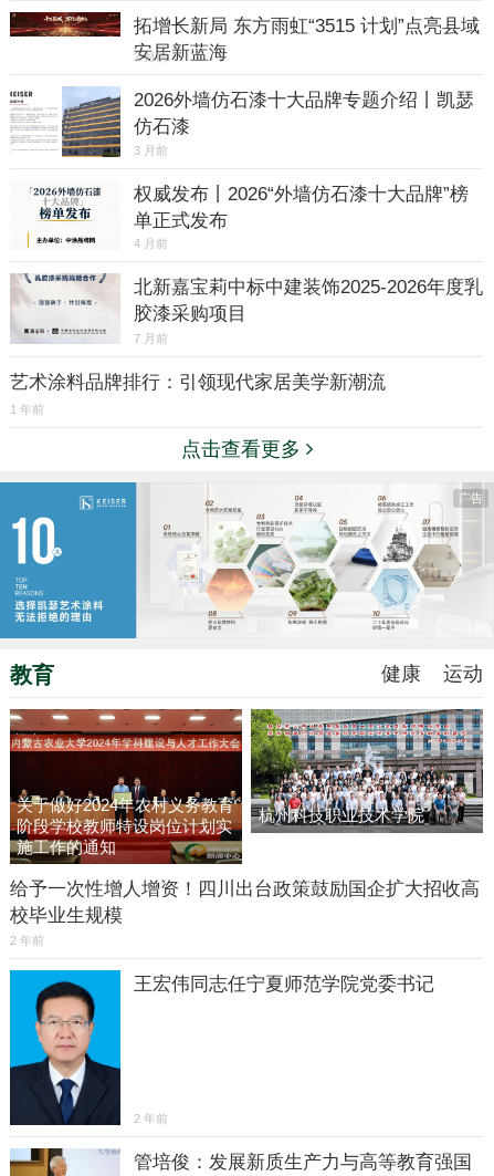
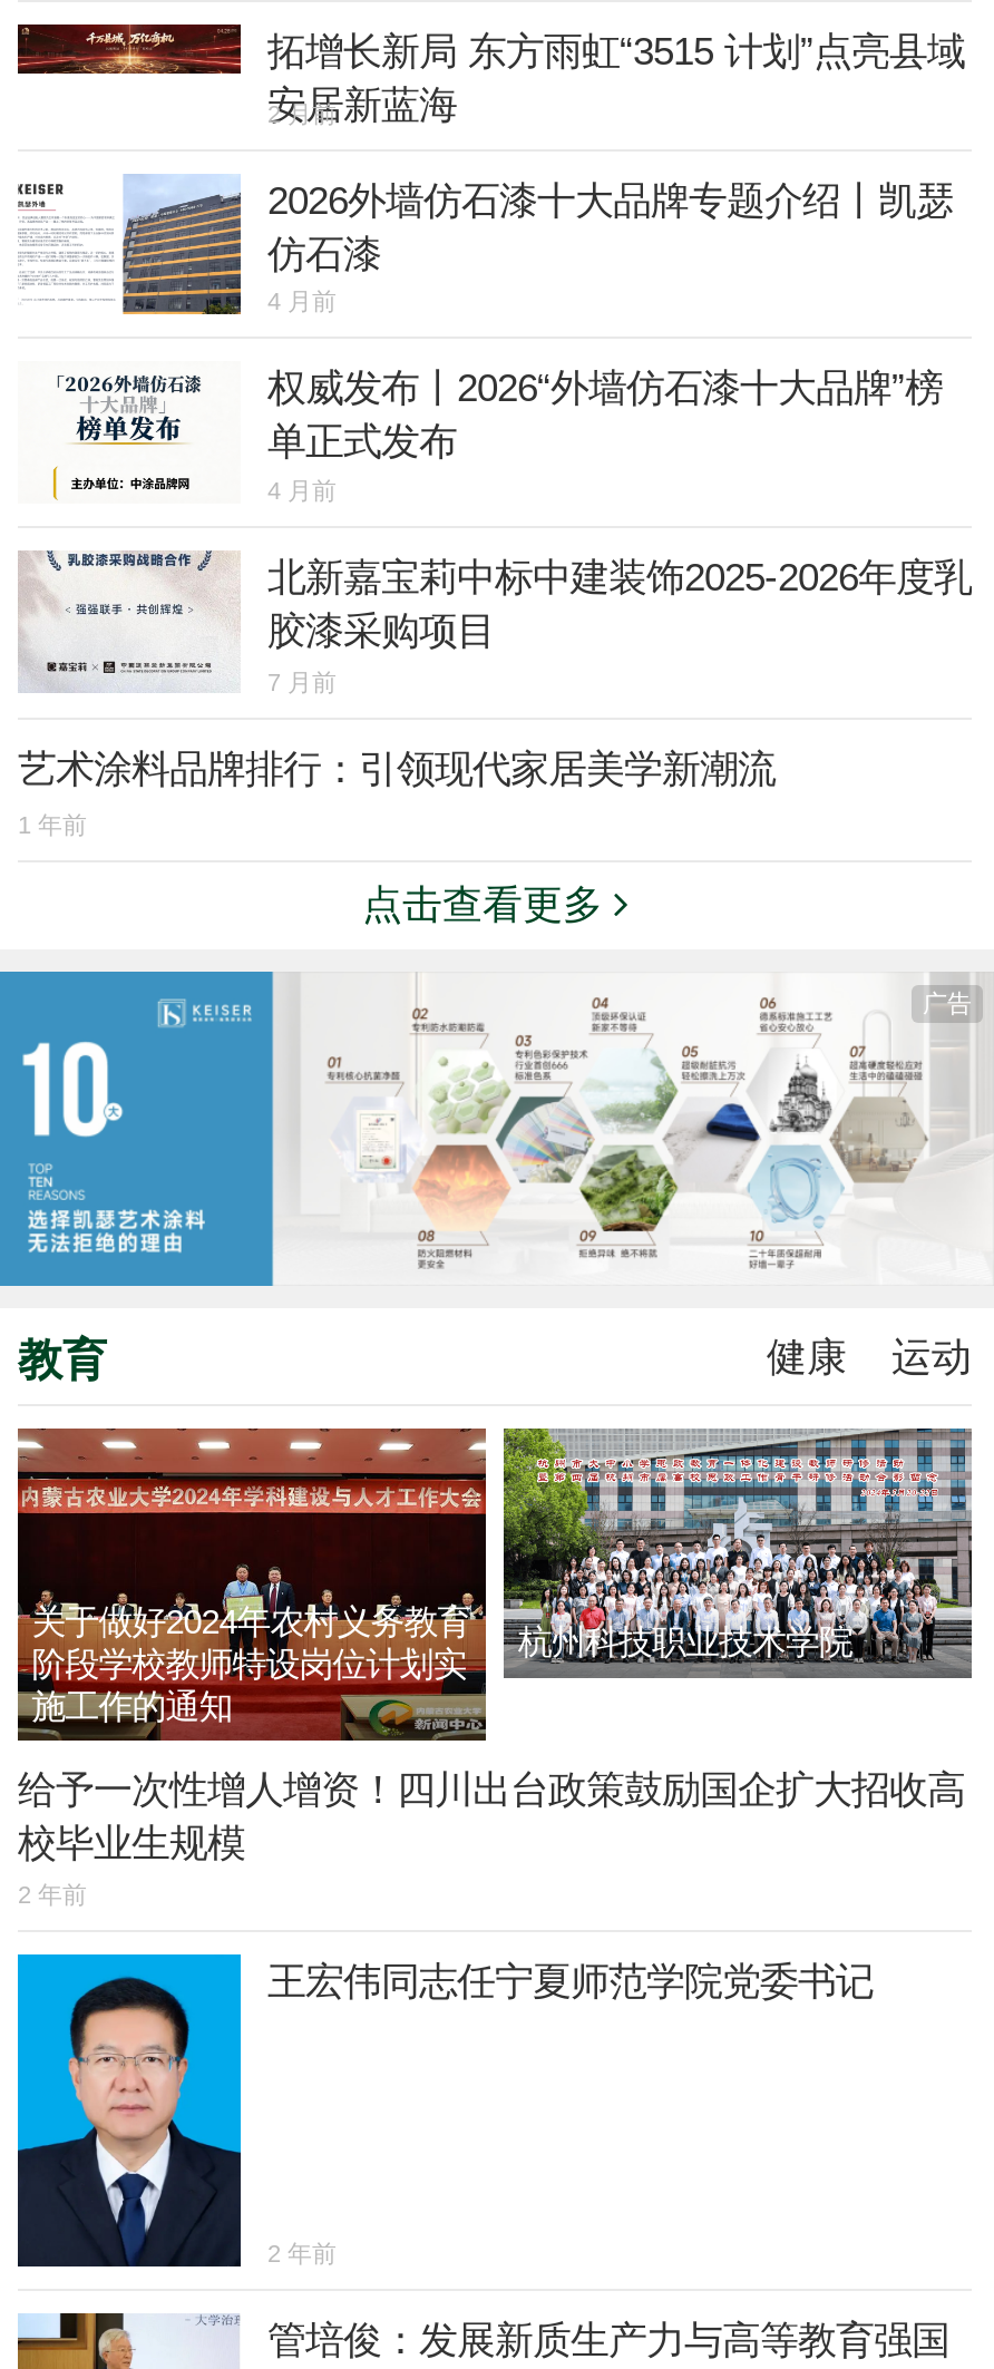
- 3 月前
+ 4 月前
